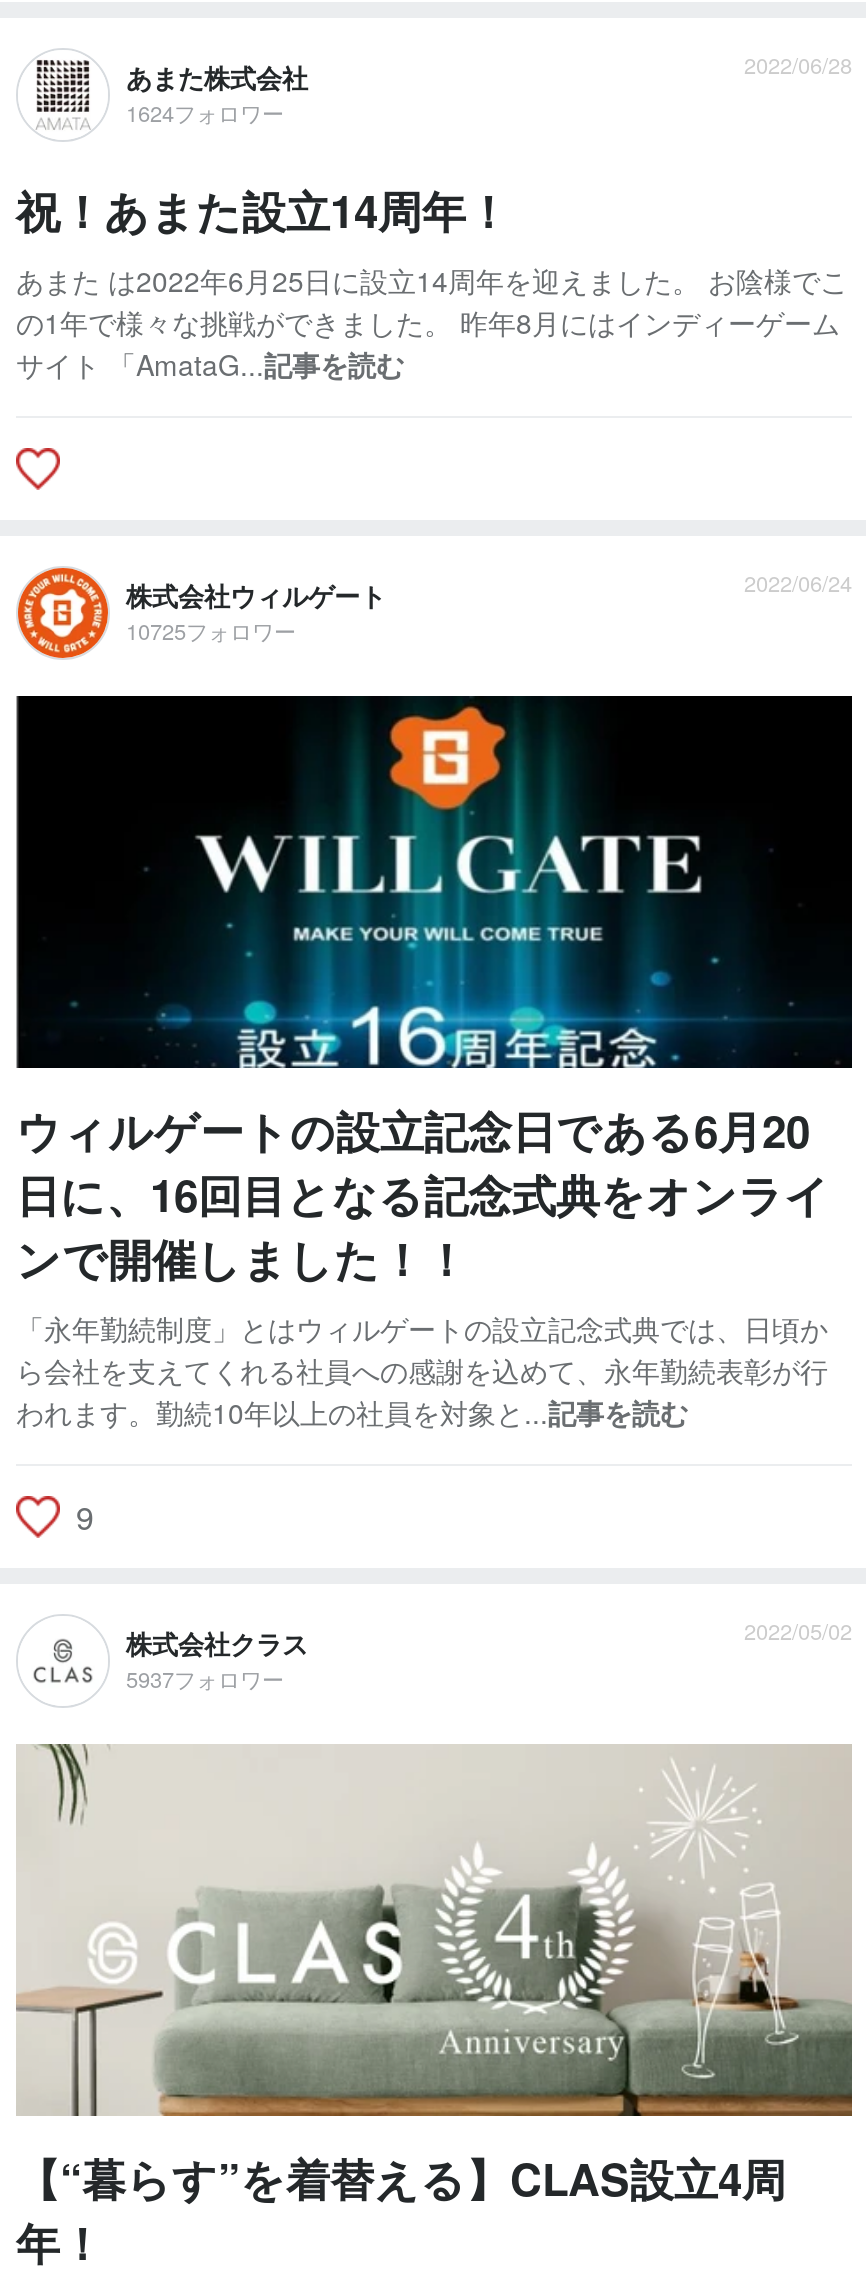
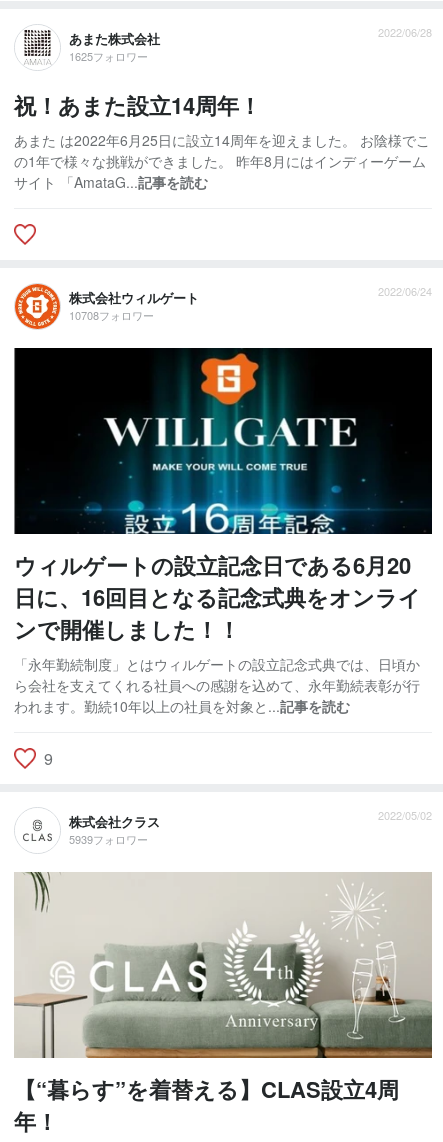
- 1624フォロワー
+ 1625フォロワー

- 10725フォロワー
+ 10708フォロワー

- 5937フォロワー
+ 5939フォロワー
